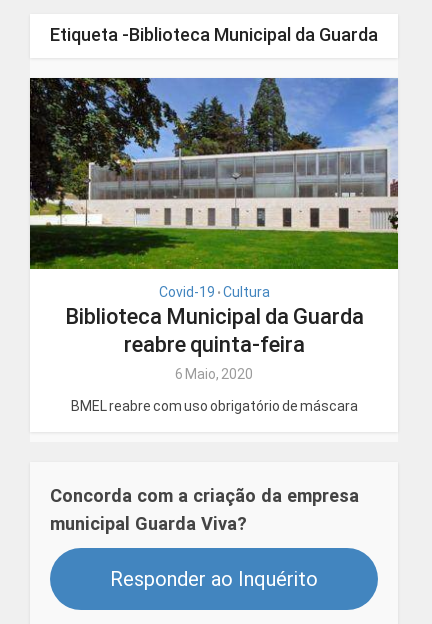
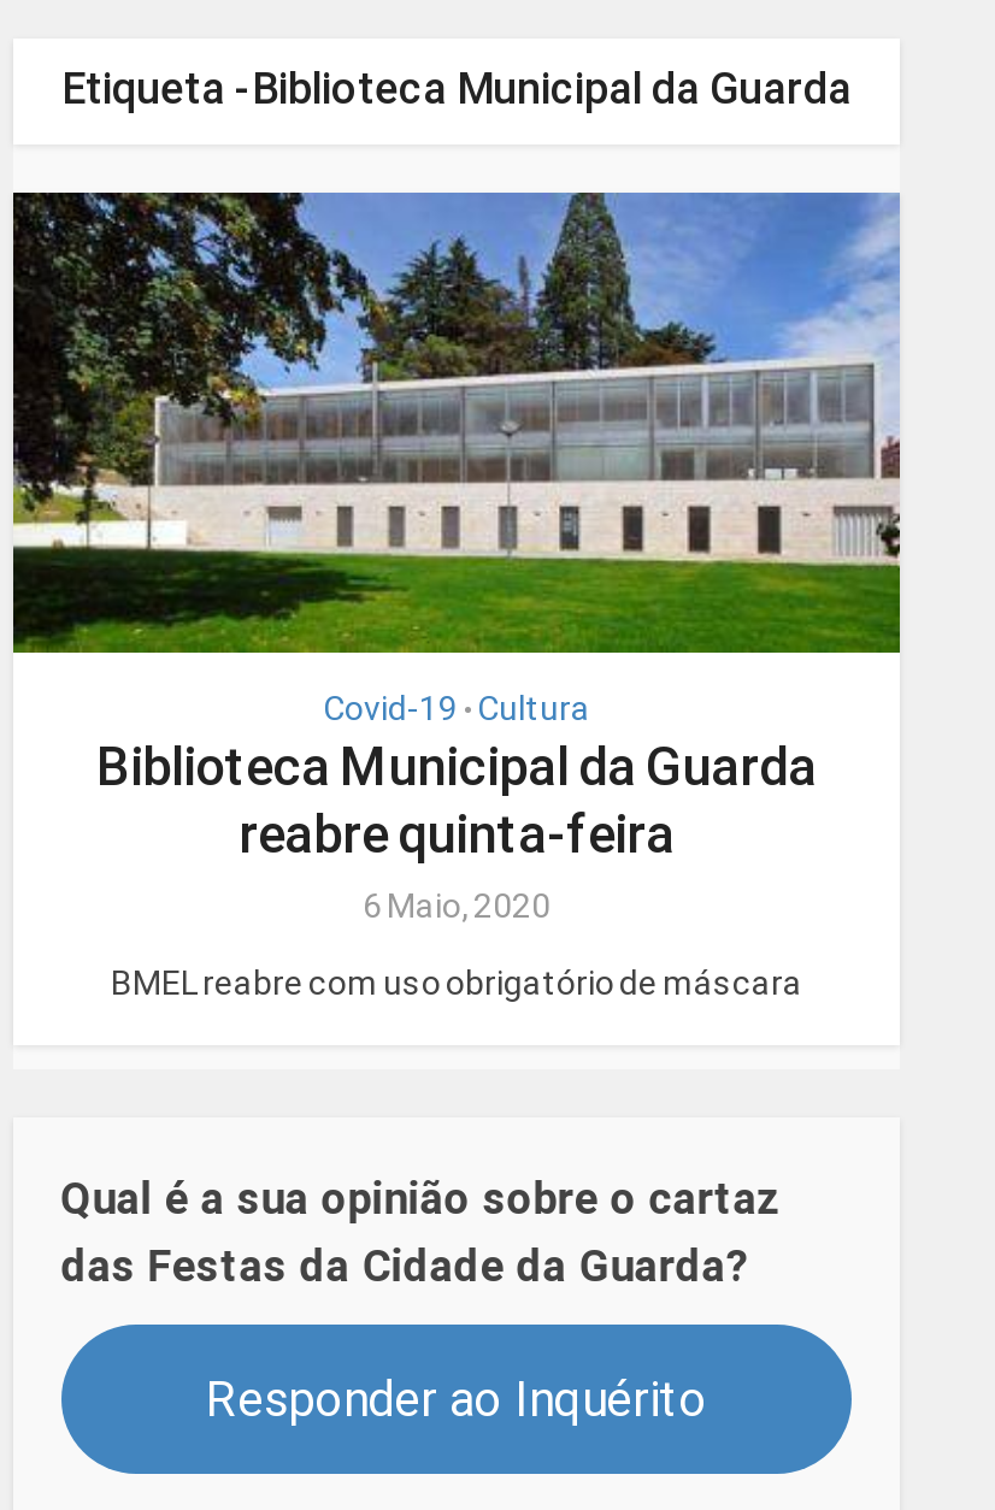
- Concorda com a criação da empresa
- municipal Guarda Viva?
+ Qual é a sua opinião sobre o cartaz
+ das Festas da Cidade da Guarda?
